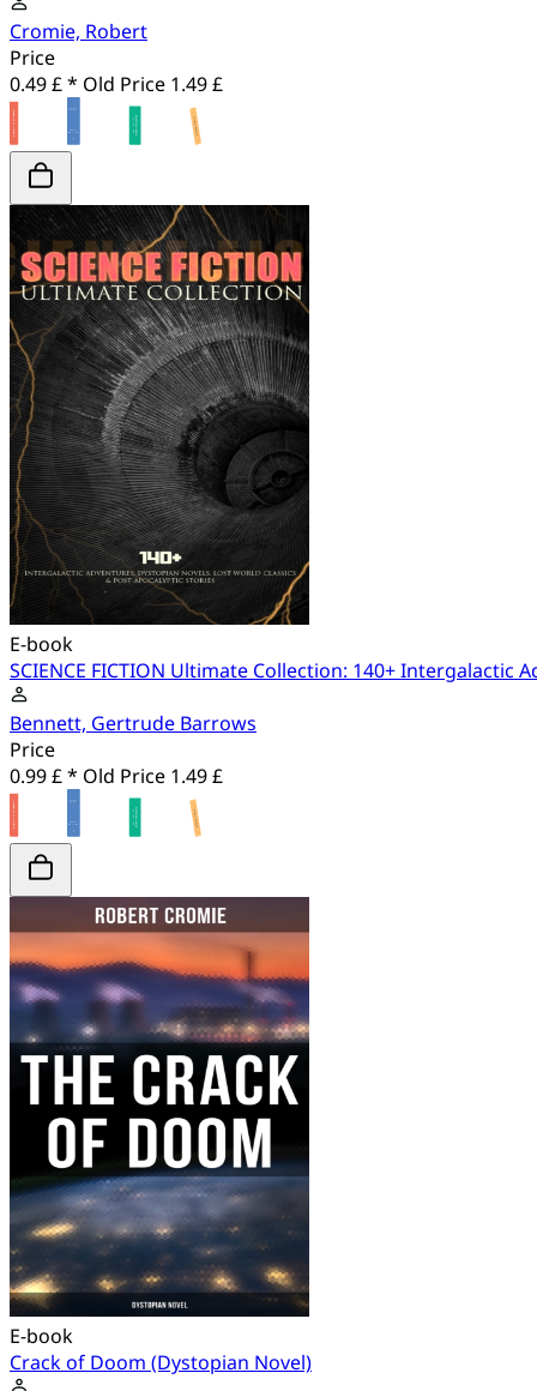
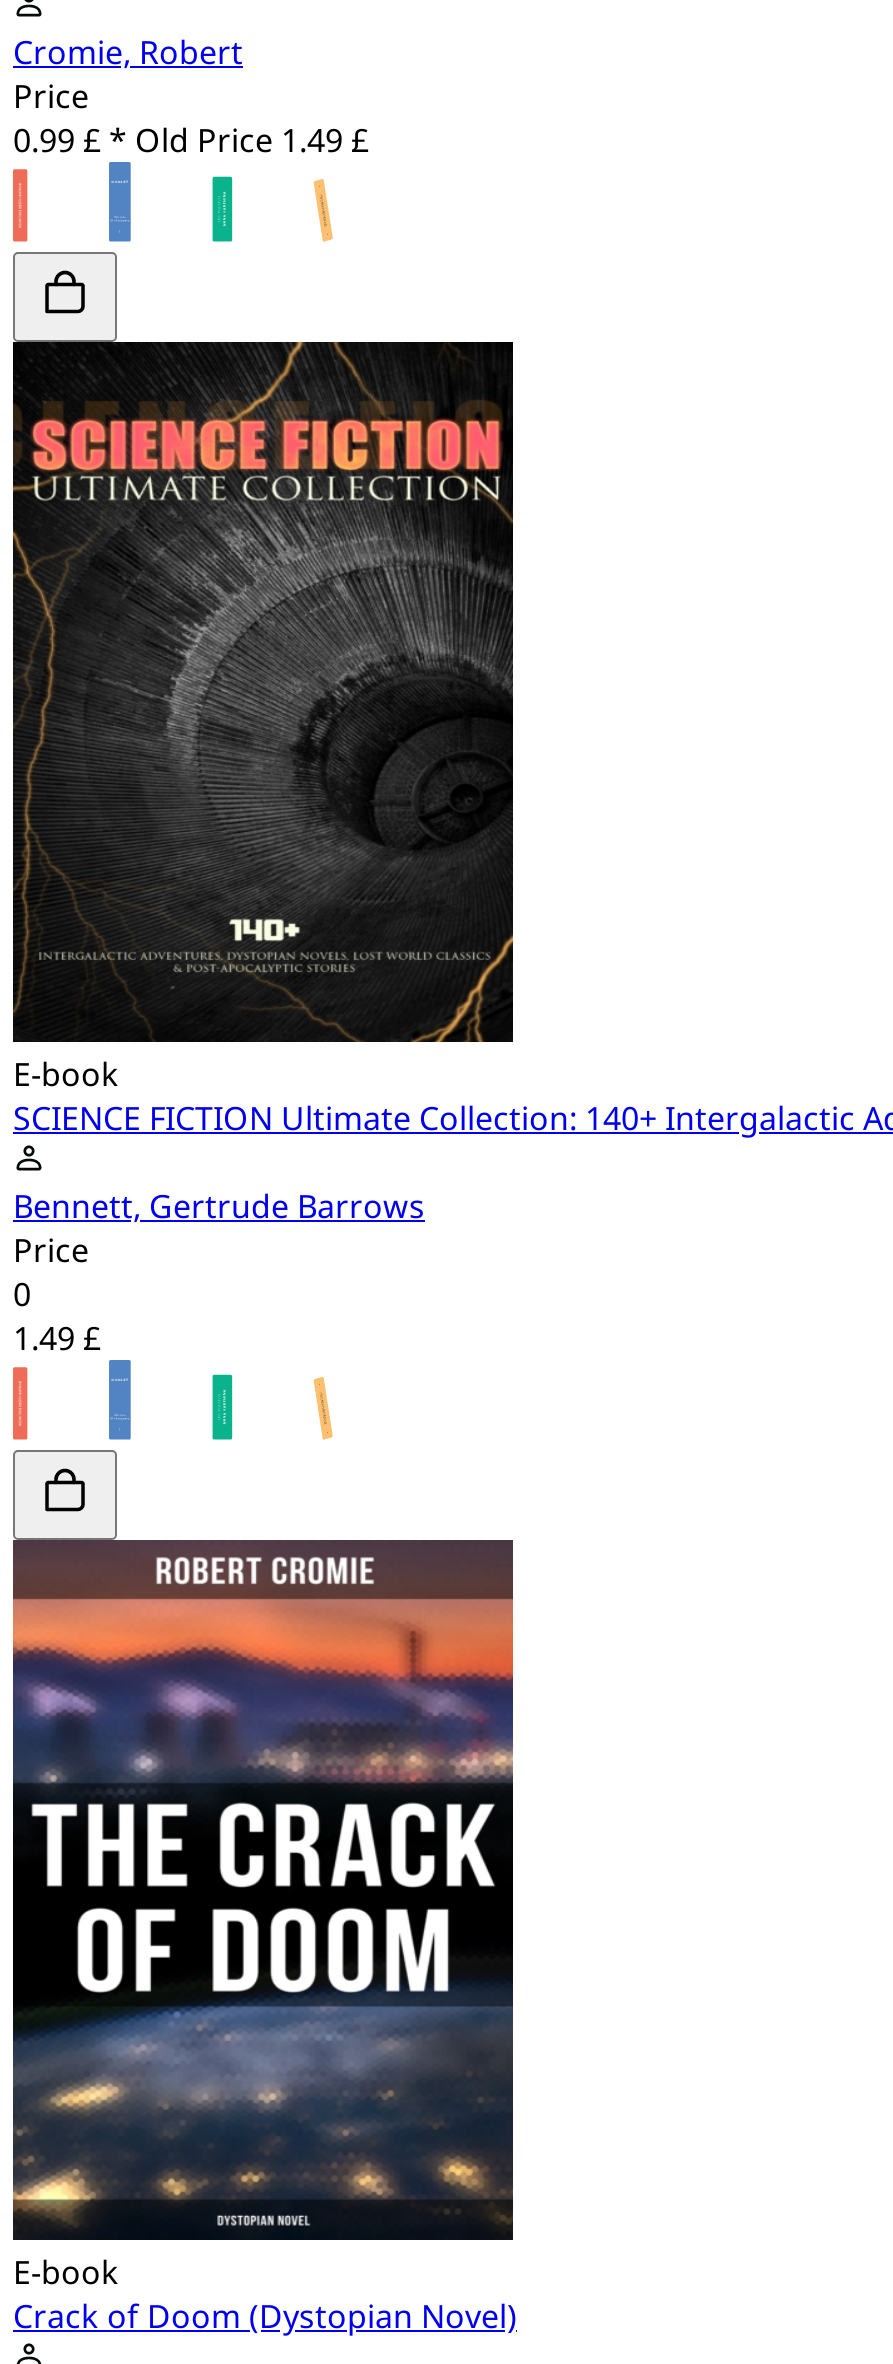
- 0.49 £ * Old Price 1.49 £
+ 0.99 £ * Old Price 1.49 £

- 0.99 £ * Old Price 1.49 £
+ 0
+ 1.49 £
